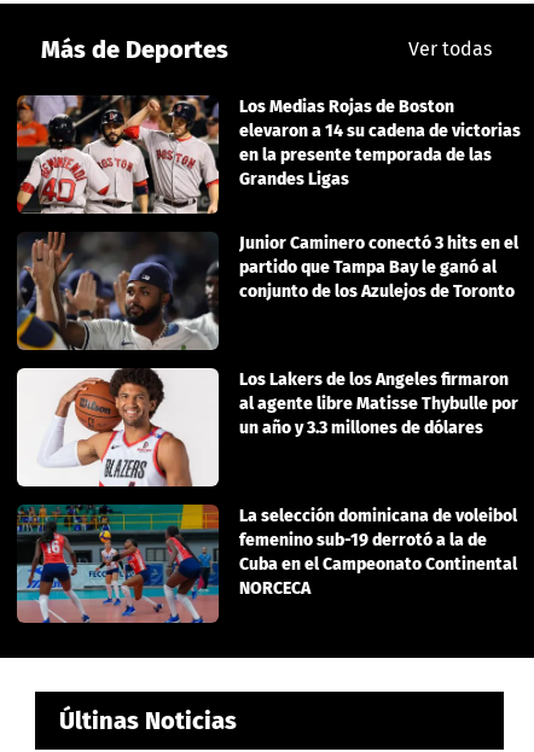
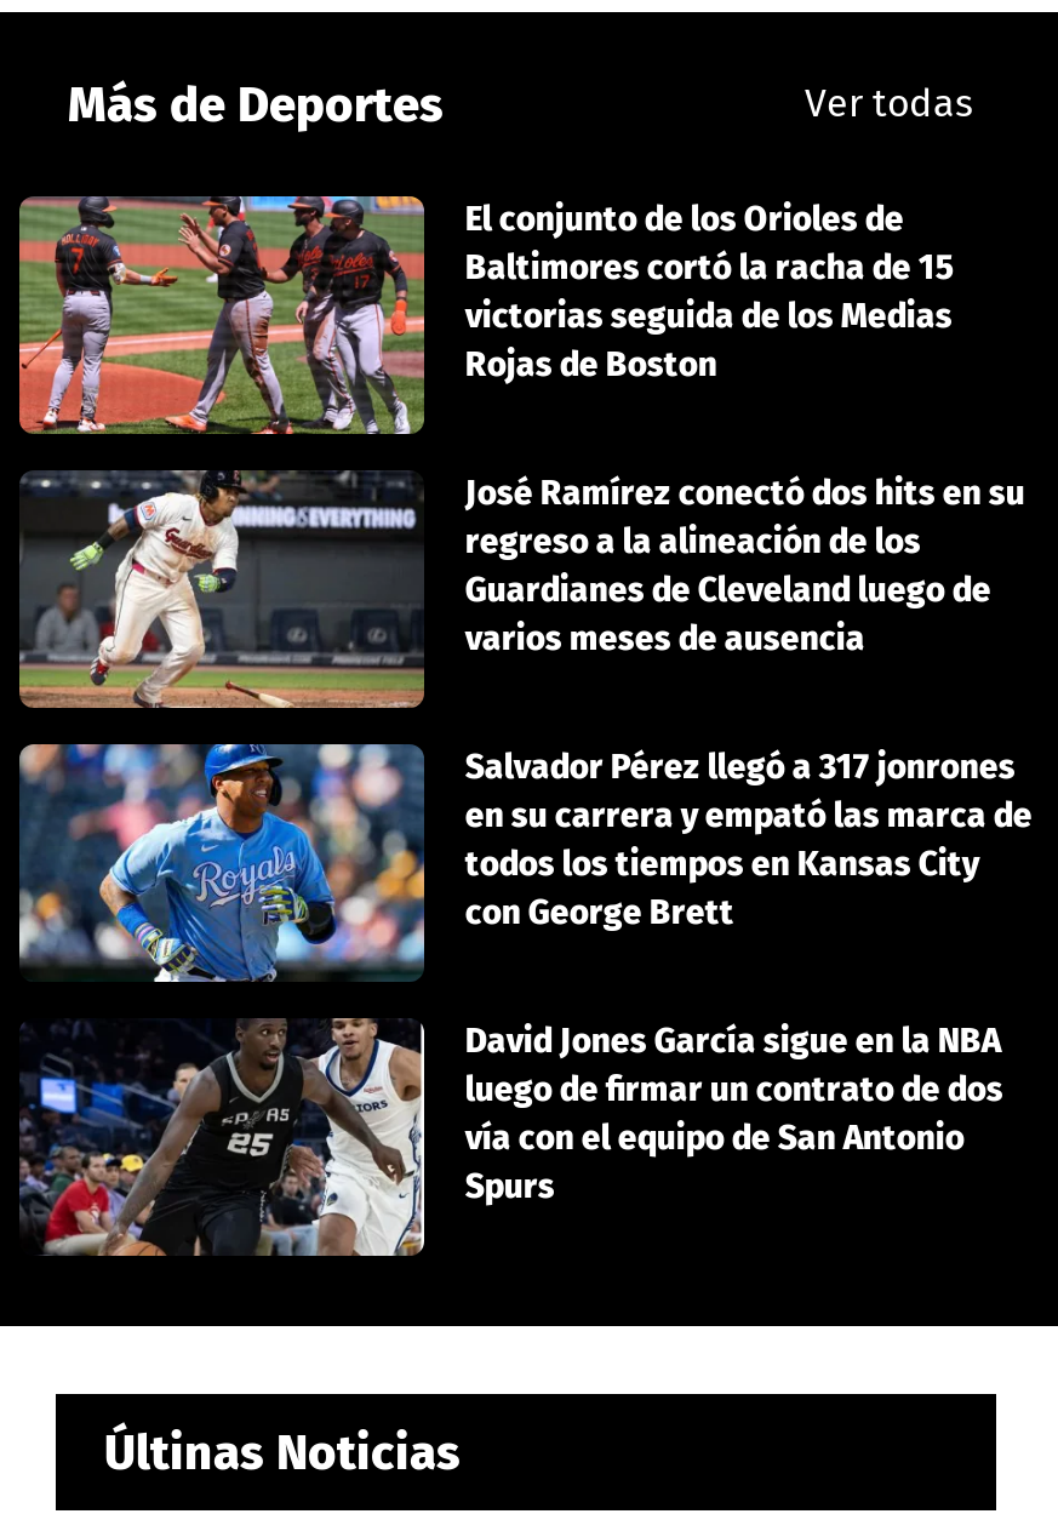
- [image]
- Los Medias Rojas de Boston
- elevaron a 14 su cadena de victorias
- en la presente temporada de las
- Grandes Ligas
+ [image]
+ El conjunto de los Orioles de
+ Baltimores cortó la racha de 15
+ victorias seguida de los Medias
+ Rojas de Boston

- [image]
- Junior Caminero conectó 3 hits en el
- partido que Tampa Bay le ganó al
- conjunto de los Azulejos de Toronto
+ [image]
+ José Ramírez conectó dos hits en su
+ regreso a la alineación de los
+ Guardianes de Cleveland luego de
+ varios meses de ausencia

- [image]
- Los Lakers de los Angeles firmaron
- al agente libre Matisse Thybulle por
- un año y 3.3 millones de dólares
+ [image]
+ Salvador Pérez llegó a 317 jonrones
+ en su carrera y empató las marca de
+ todos los tiempos en Kansas City
+ con George Brett

- [image]
- La selección dominicana de voleibol
- femenino sub-19 derrotó a la de
- Cuba en el Campeonato Continental
- NORCECA
+ [image]
+ David Jones García sigue en la NBA
+ luego de firmar un contrato de dos
+ vía con el equipo de San Antonio
+ Spurs
